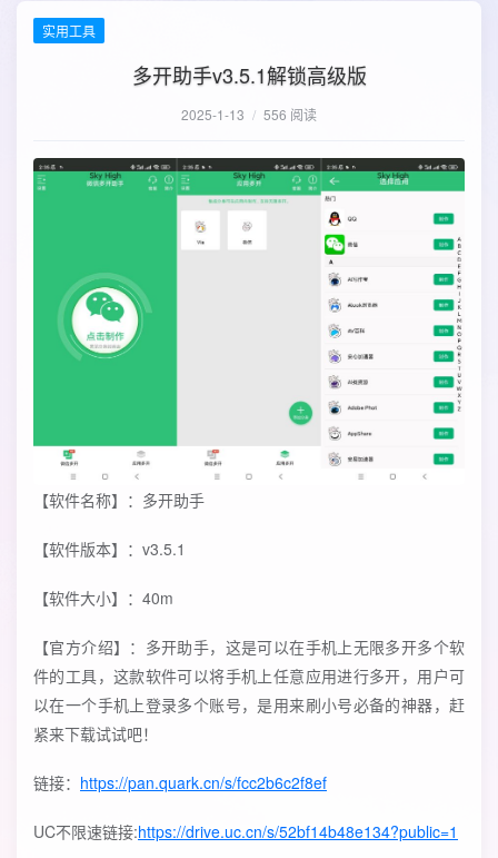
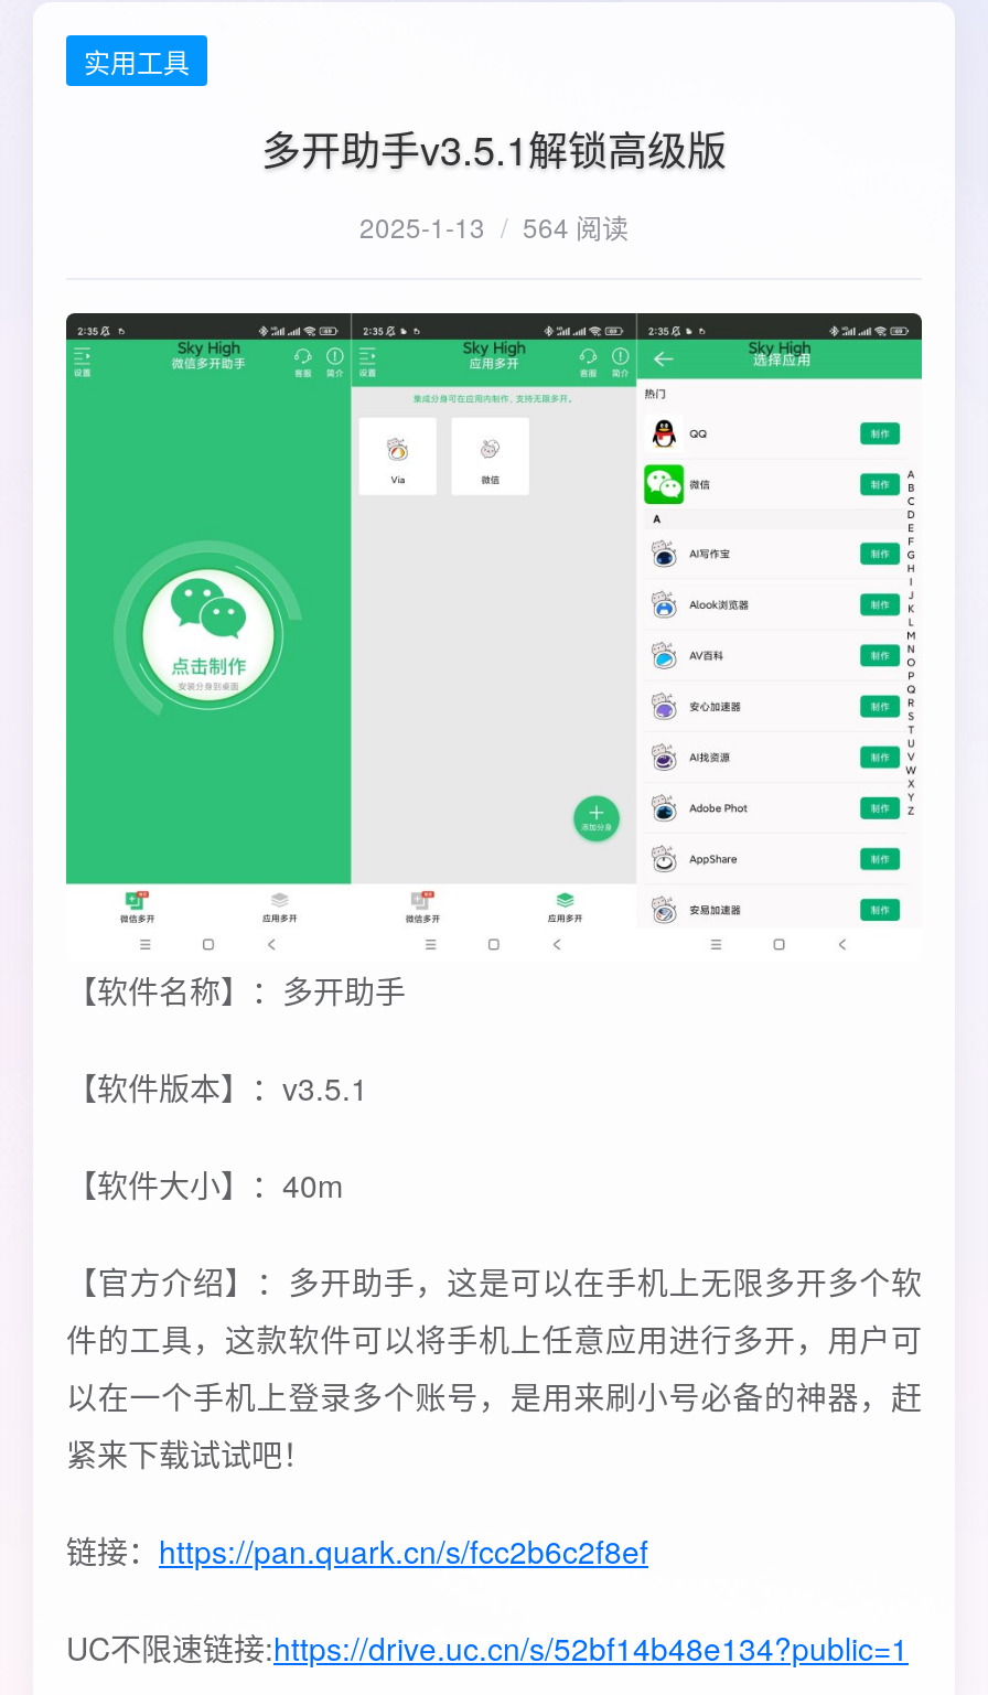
- 2025-1-13 / 556 阅读
+ 2025-1-13 / 564 阅读
